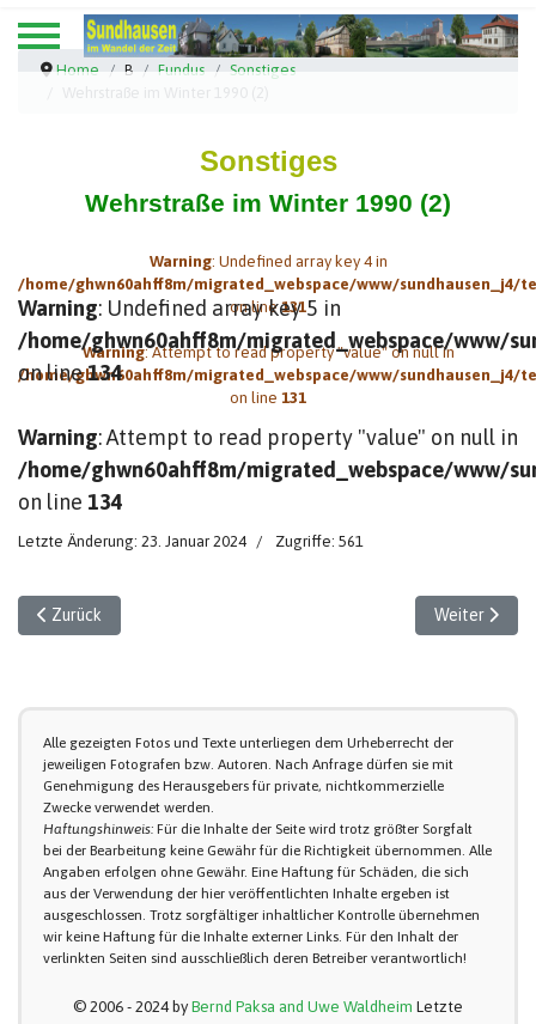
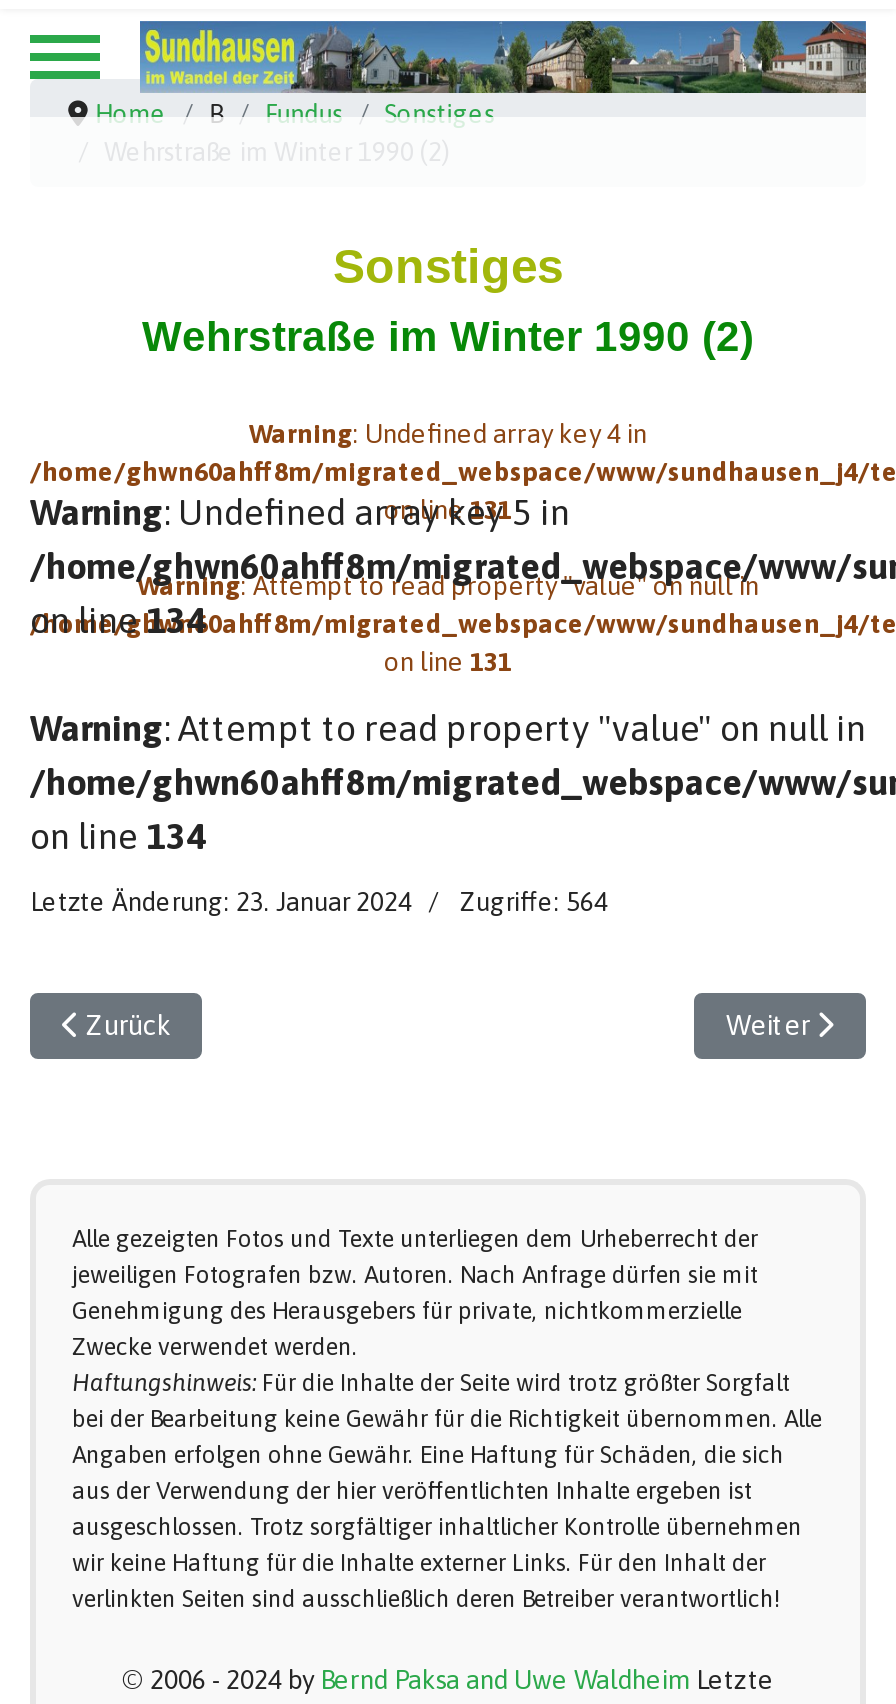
- Letzte Änderung: 23. Januar 2024 Zugriffe: 561
+ Letzte Änderung: 23. Januar 2024 Zugriffe: 564
